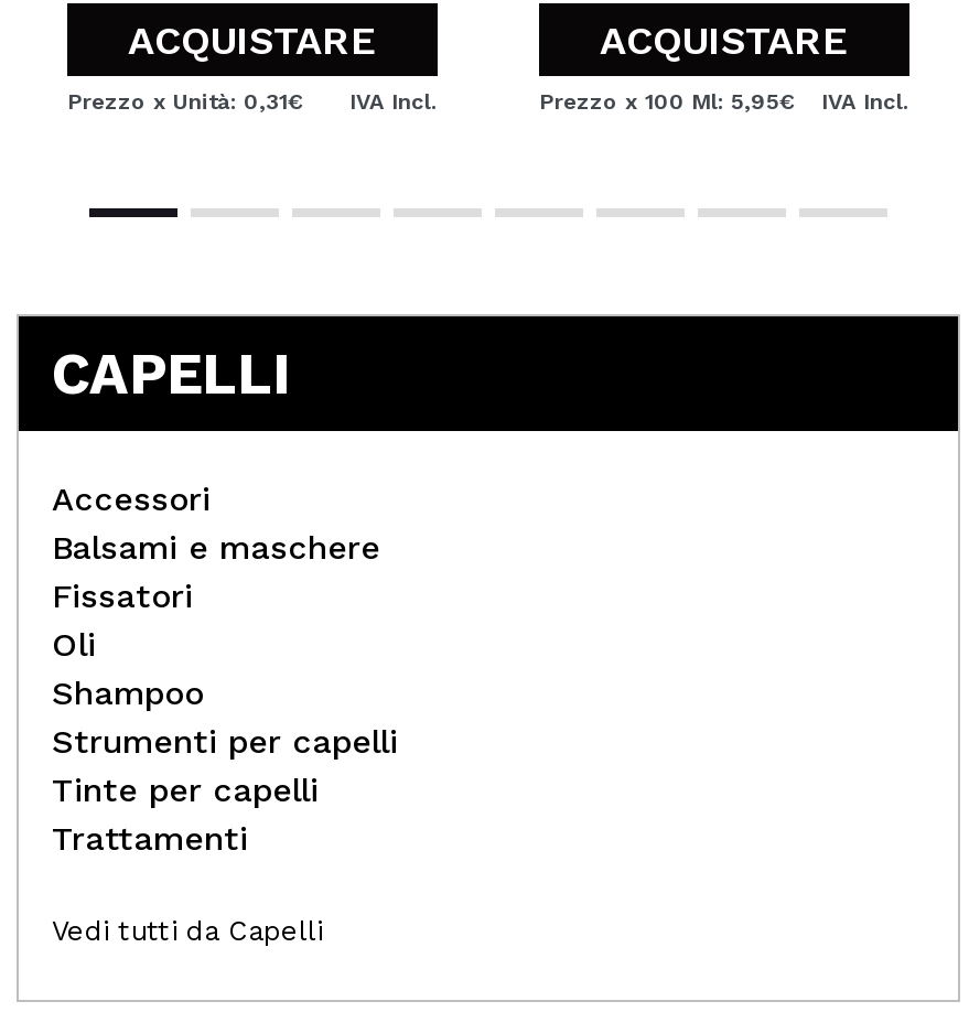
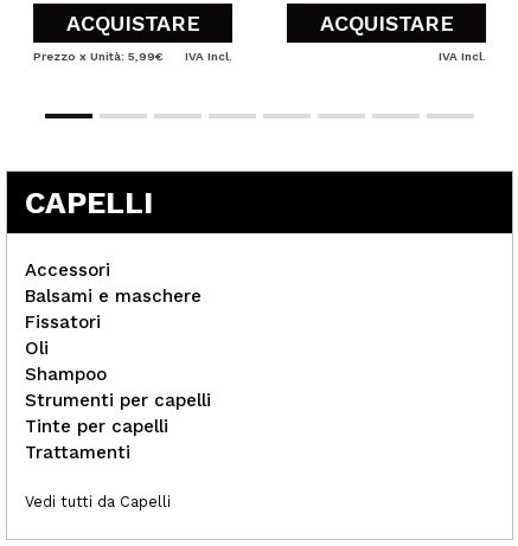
- Prezzo x Unità: 0,31€
+ Prezzo x Unità: 5,99€

- Prezzo x 100 Ml: 5,95€
